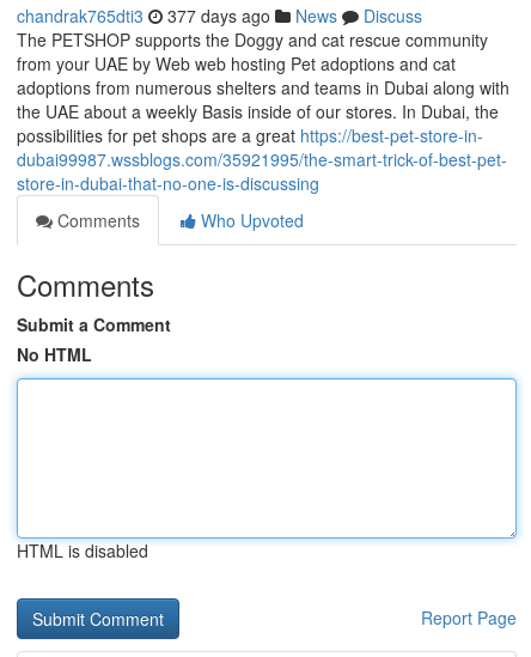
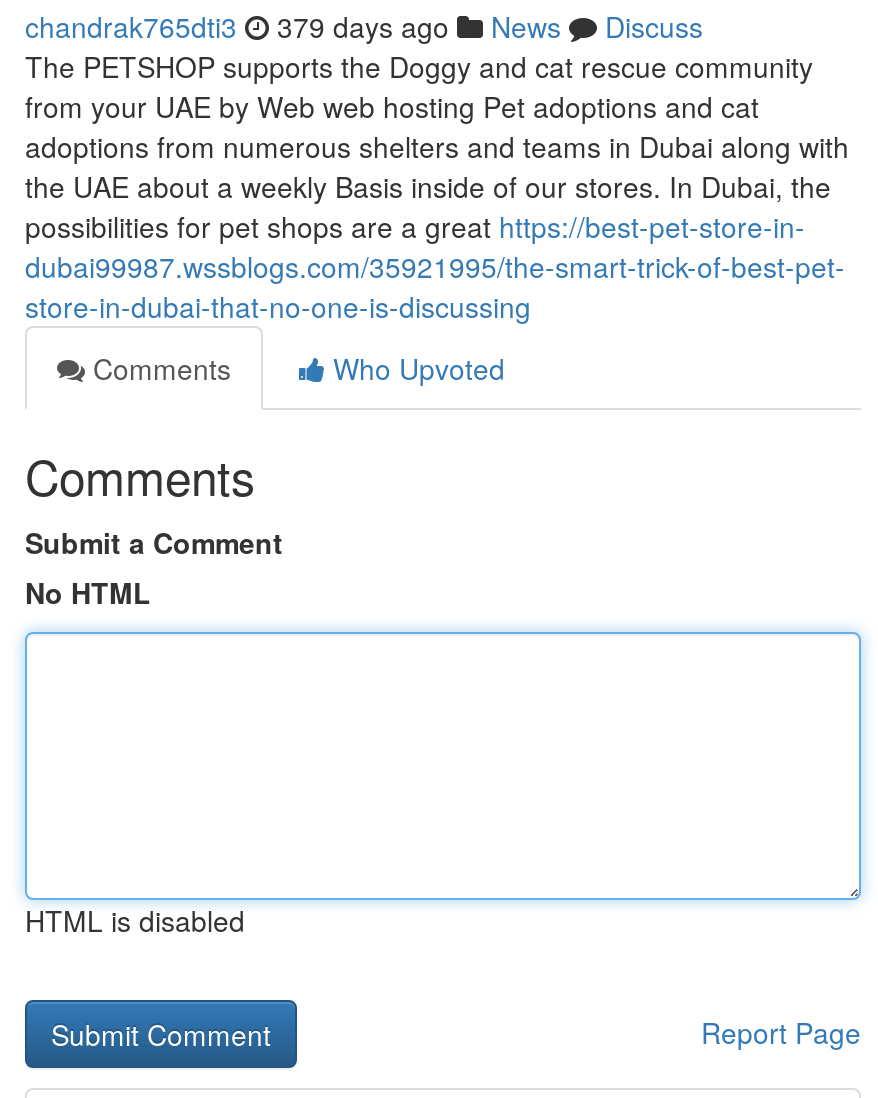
- chandrak765dti3 377 days ago News Discuss
+ chandrak765dti3 379 days ago News Discuss
